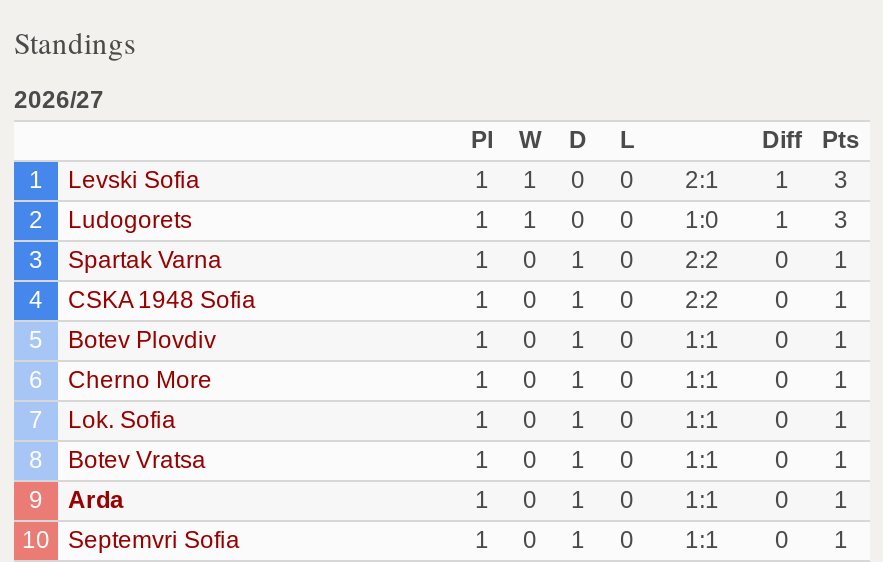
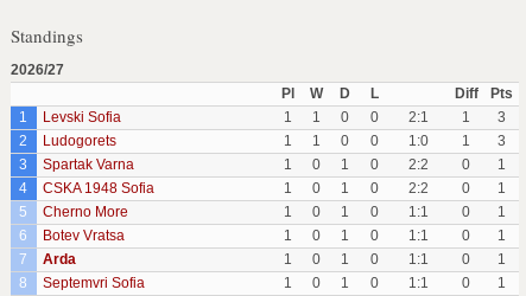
- Botev Plovdiv
- 1
- 0
- 1
- 0
- 1:1
- 0
- 1
- 6

- 7
- Lok. Sofia
- 1
- 0
- 1
- 0
- 1:1
- 0
- 1
- 8
+ 6

- 9 Arda
+ 7 Arda

- 10 Septemvri Sofia
+ 8 Septemvri Sofia
